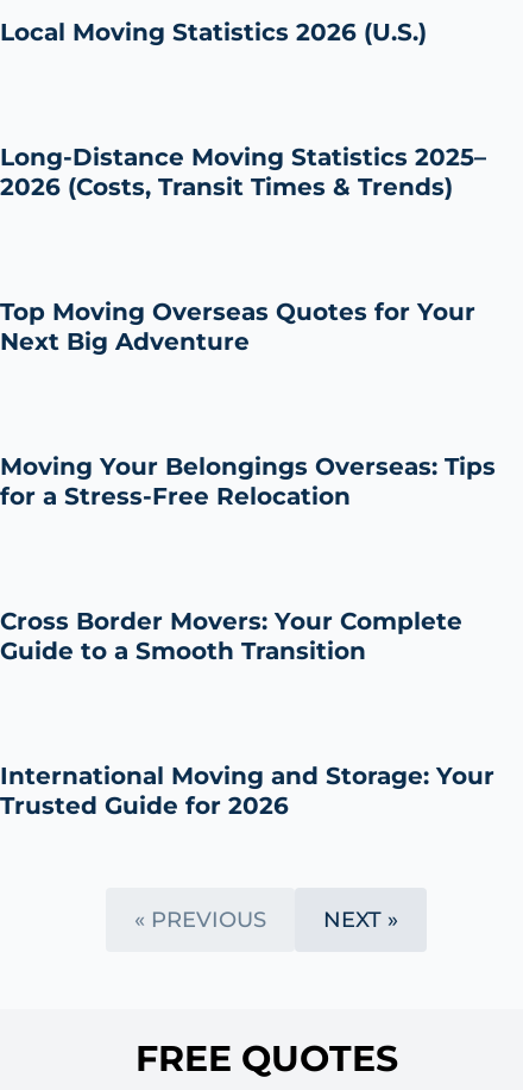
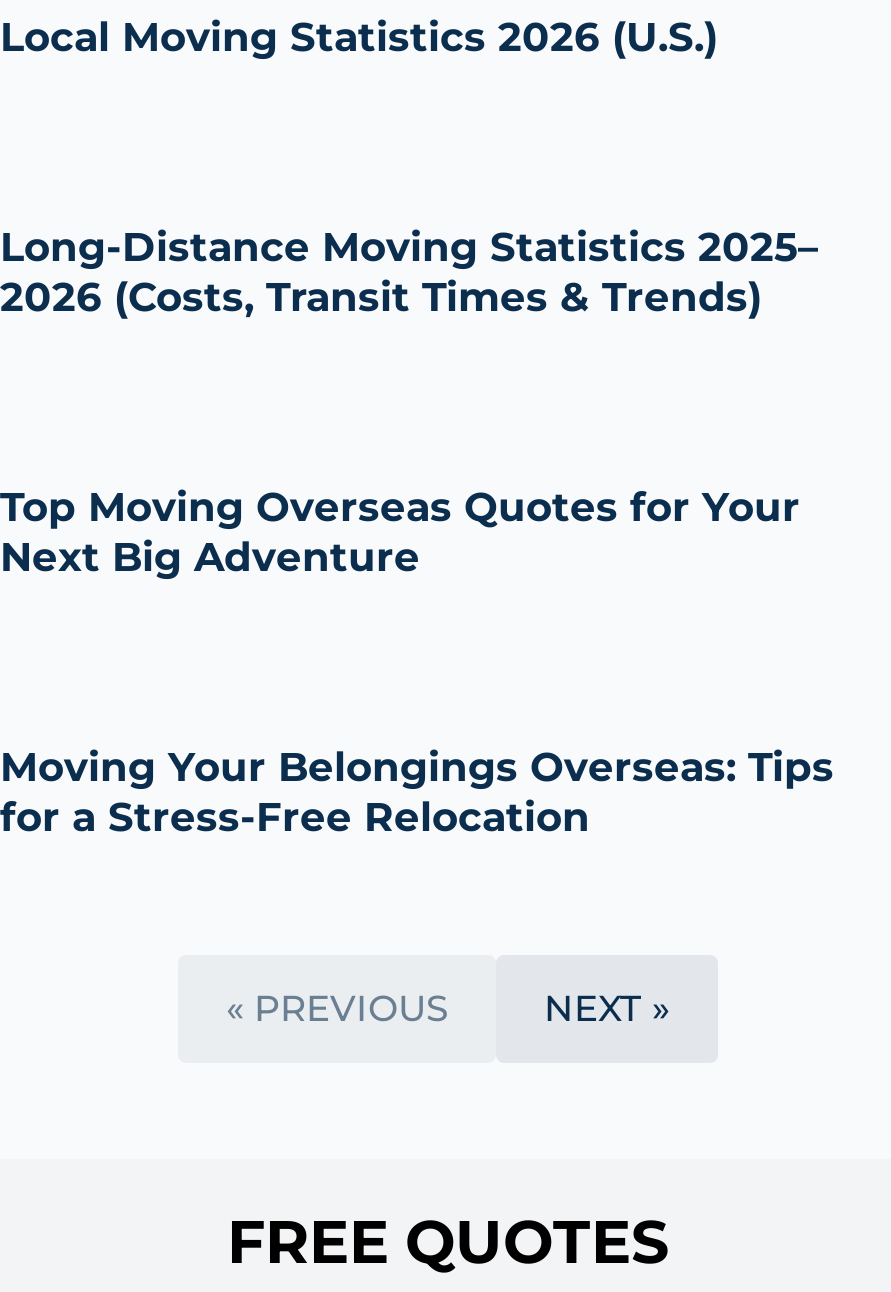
- Cross Border Movers: Your Complete
- Guide to a Smooth Transition

- International Moving and Storage: Your
- Trusted Guide for 2026
